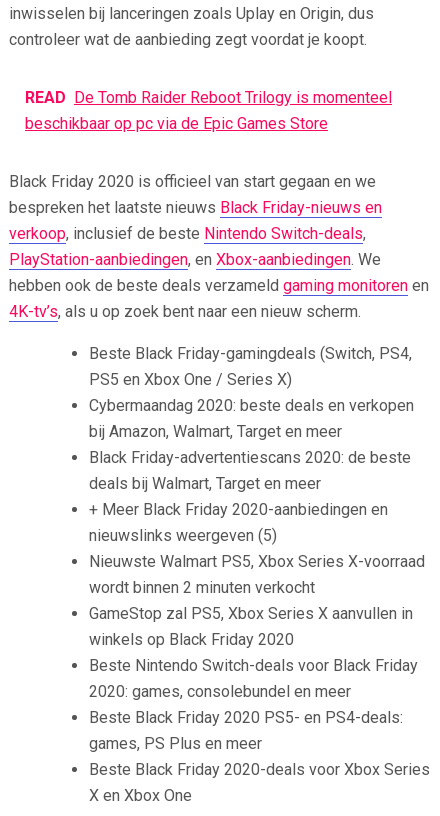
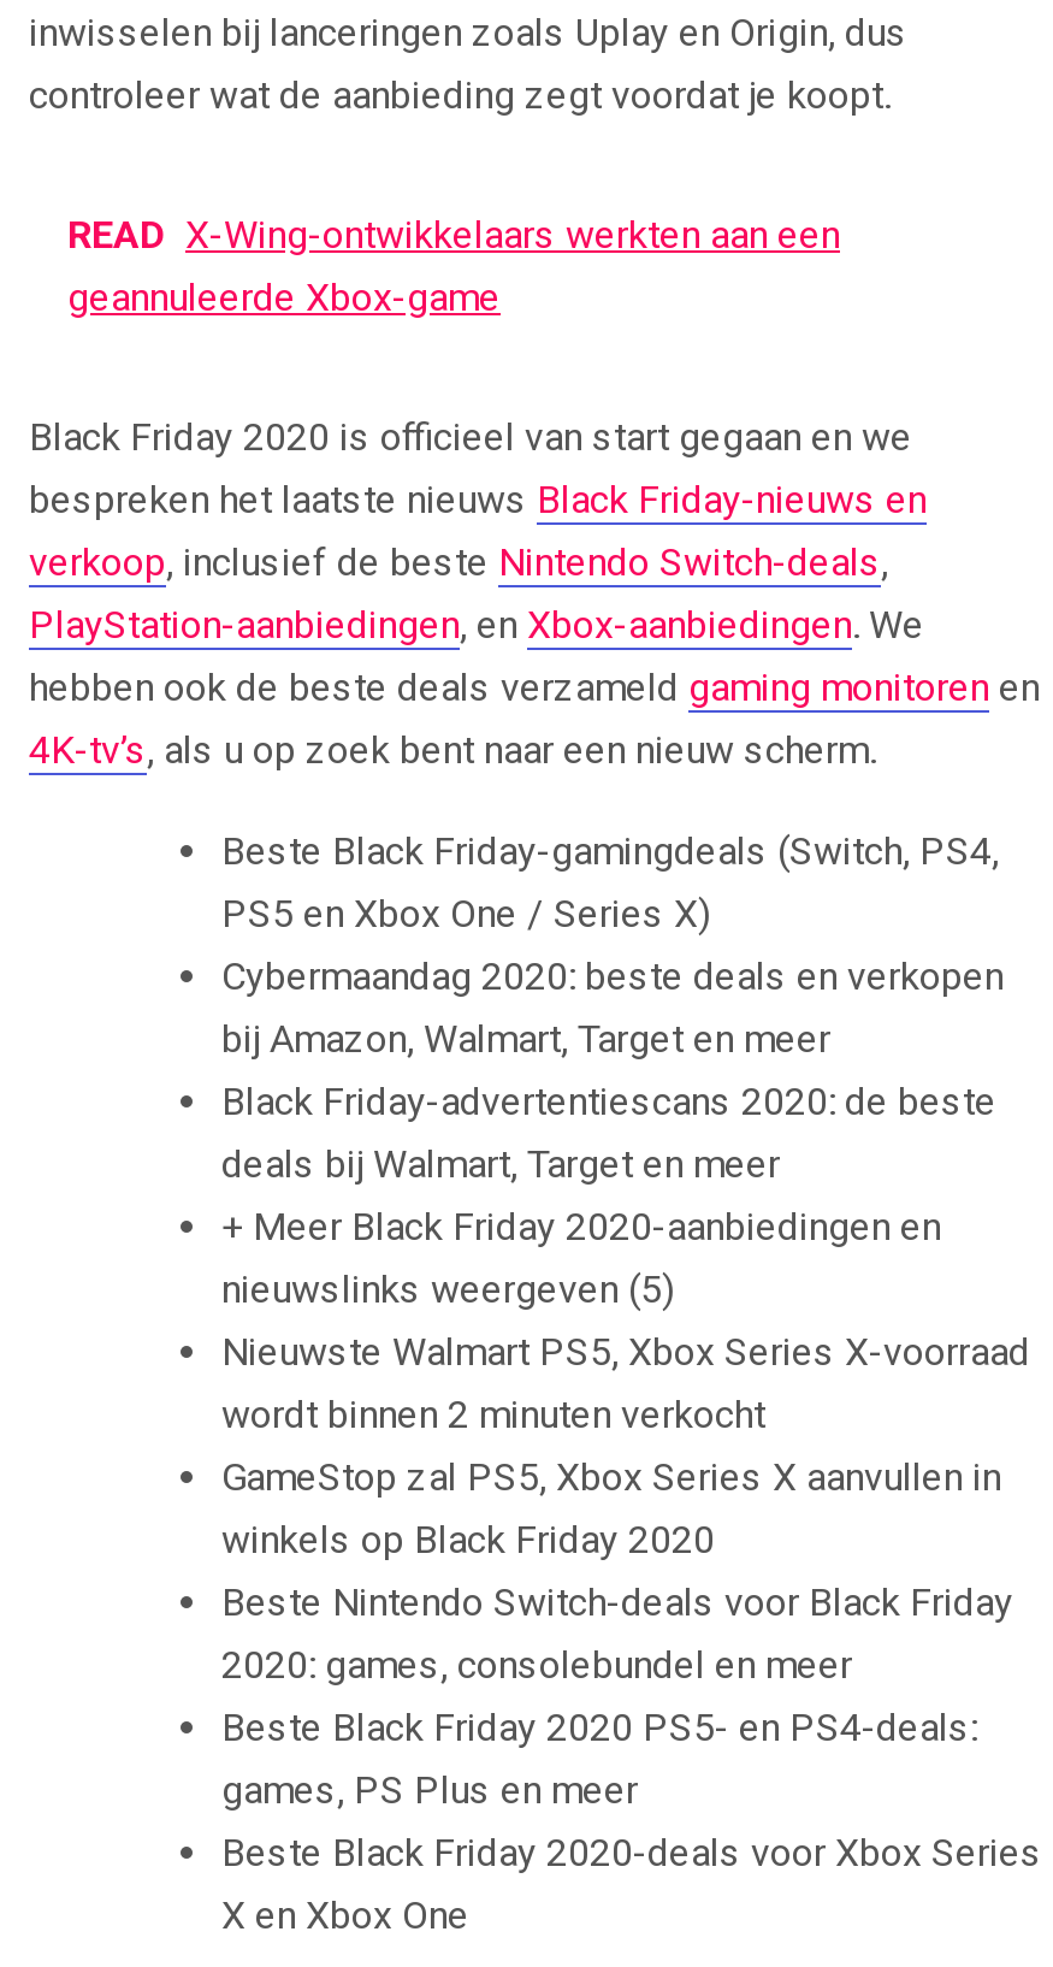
- READ De Tomb Raider Reboot Trilogy is momenteel
- beschikbaar op pc via de Epic Games Store
+ READ X-Wing-ontwikkelaars werkten aan een
+ geannuleerde Xbox-game
